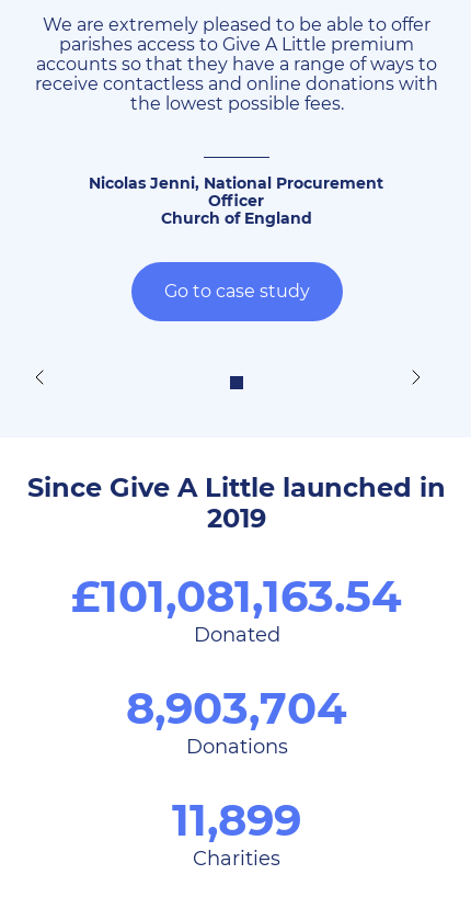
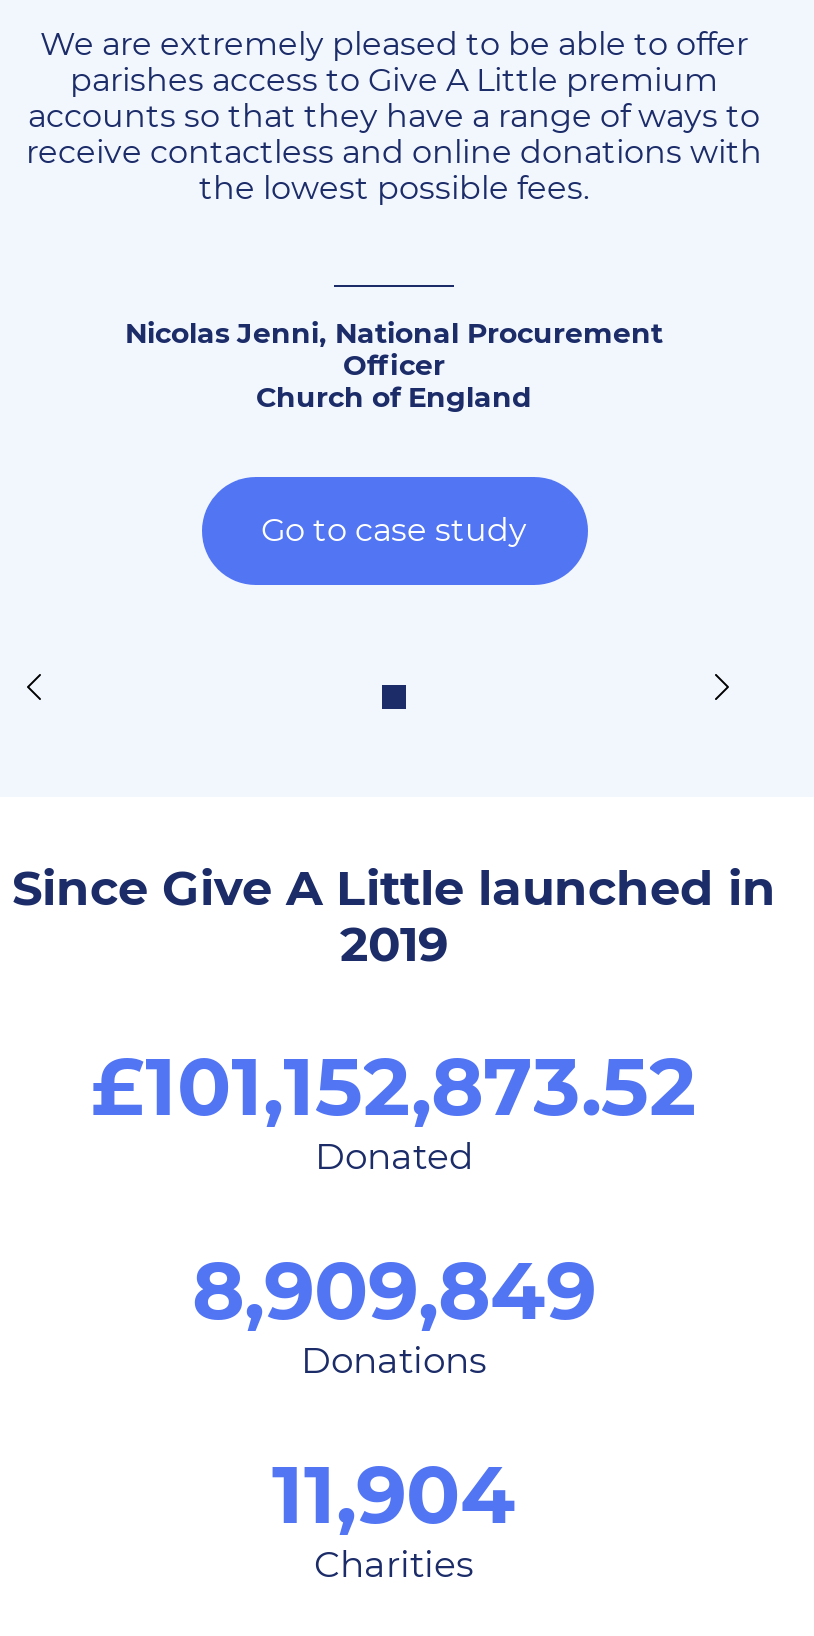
- £101,081,163.54
+ £101,152,873.52

- 8,903,704
+ 8,909,849

- 11,899
+ 11,904
